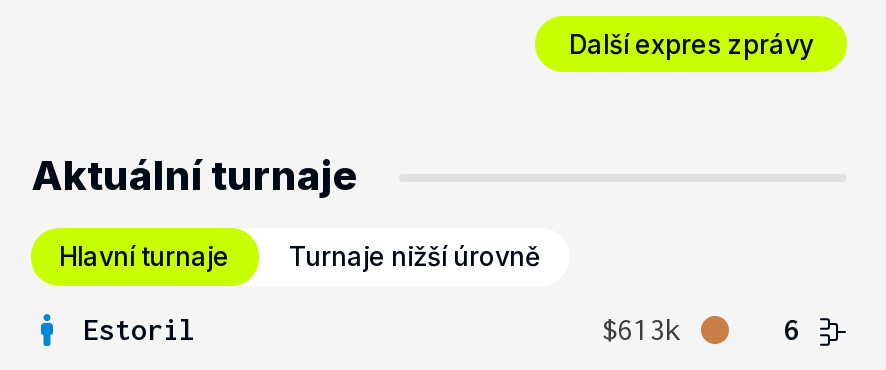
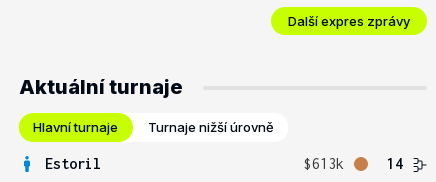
- 6
+ 14
